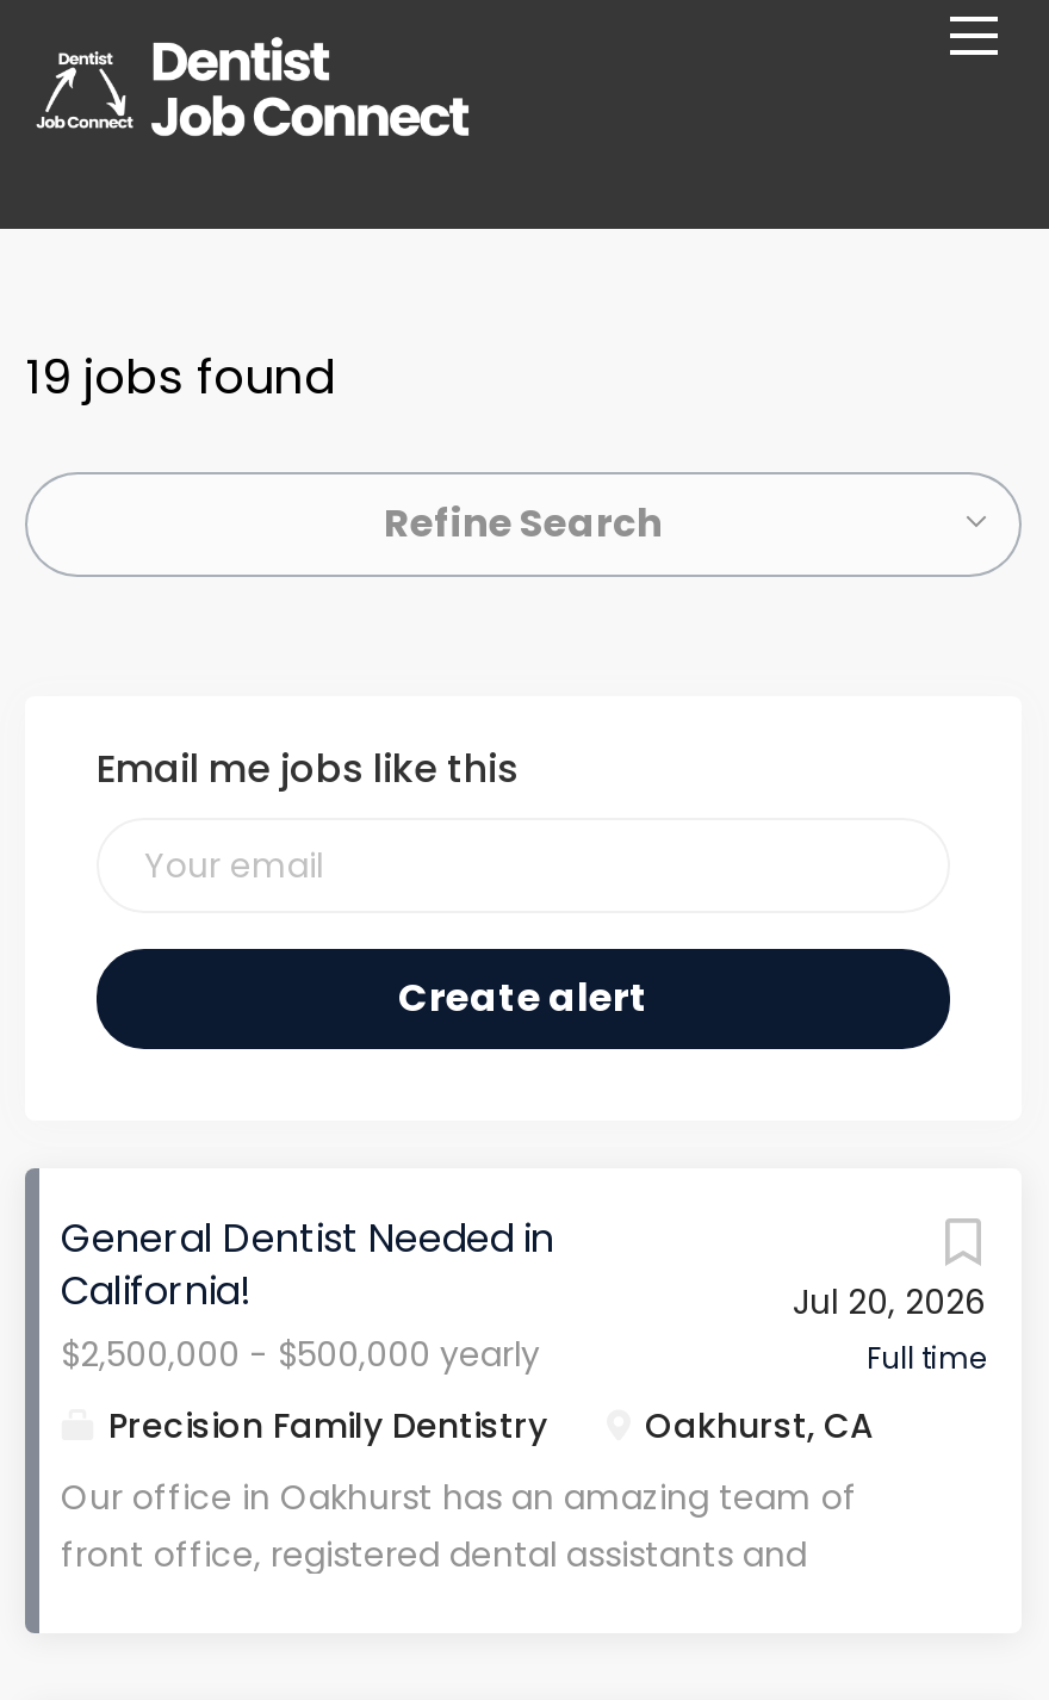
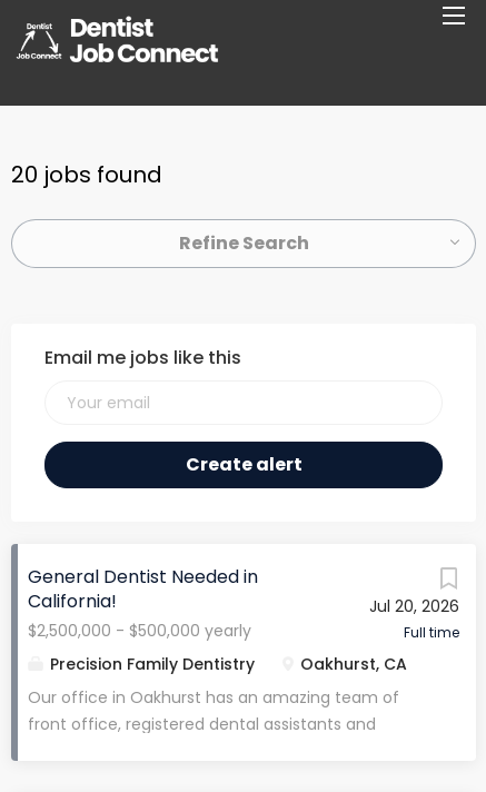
- 19 jobs found
+ 20 jobs found
